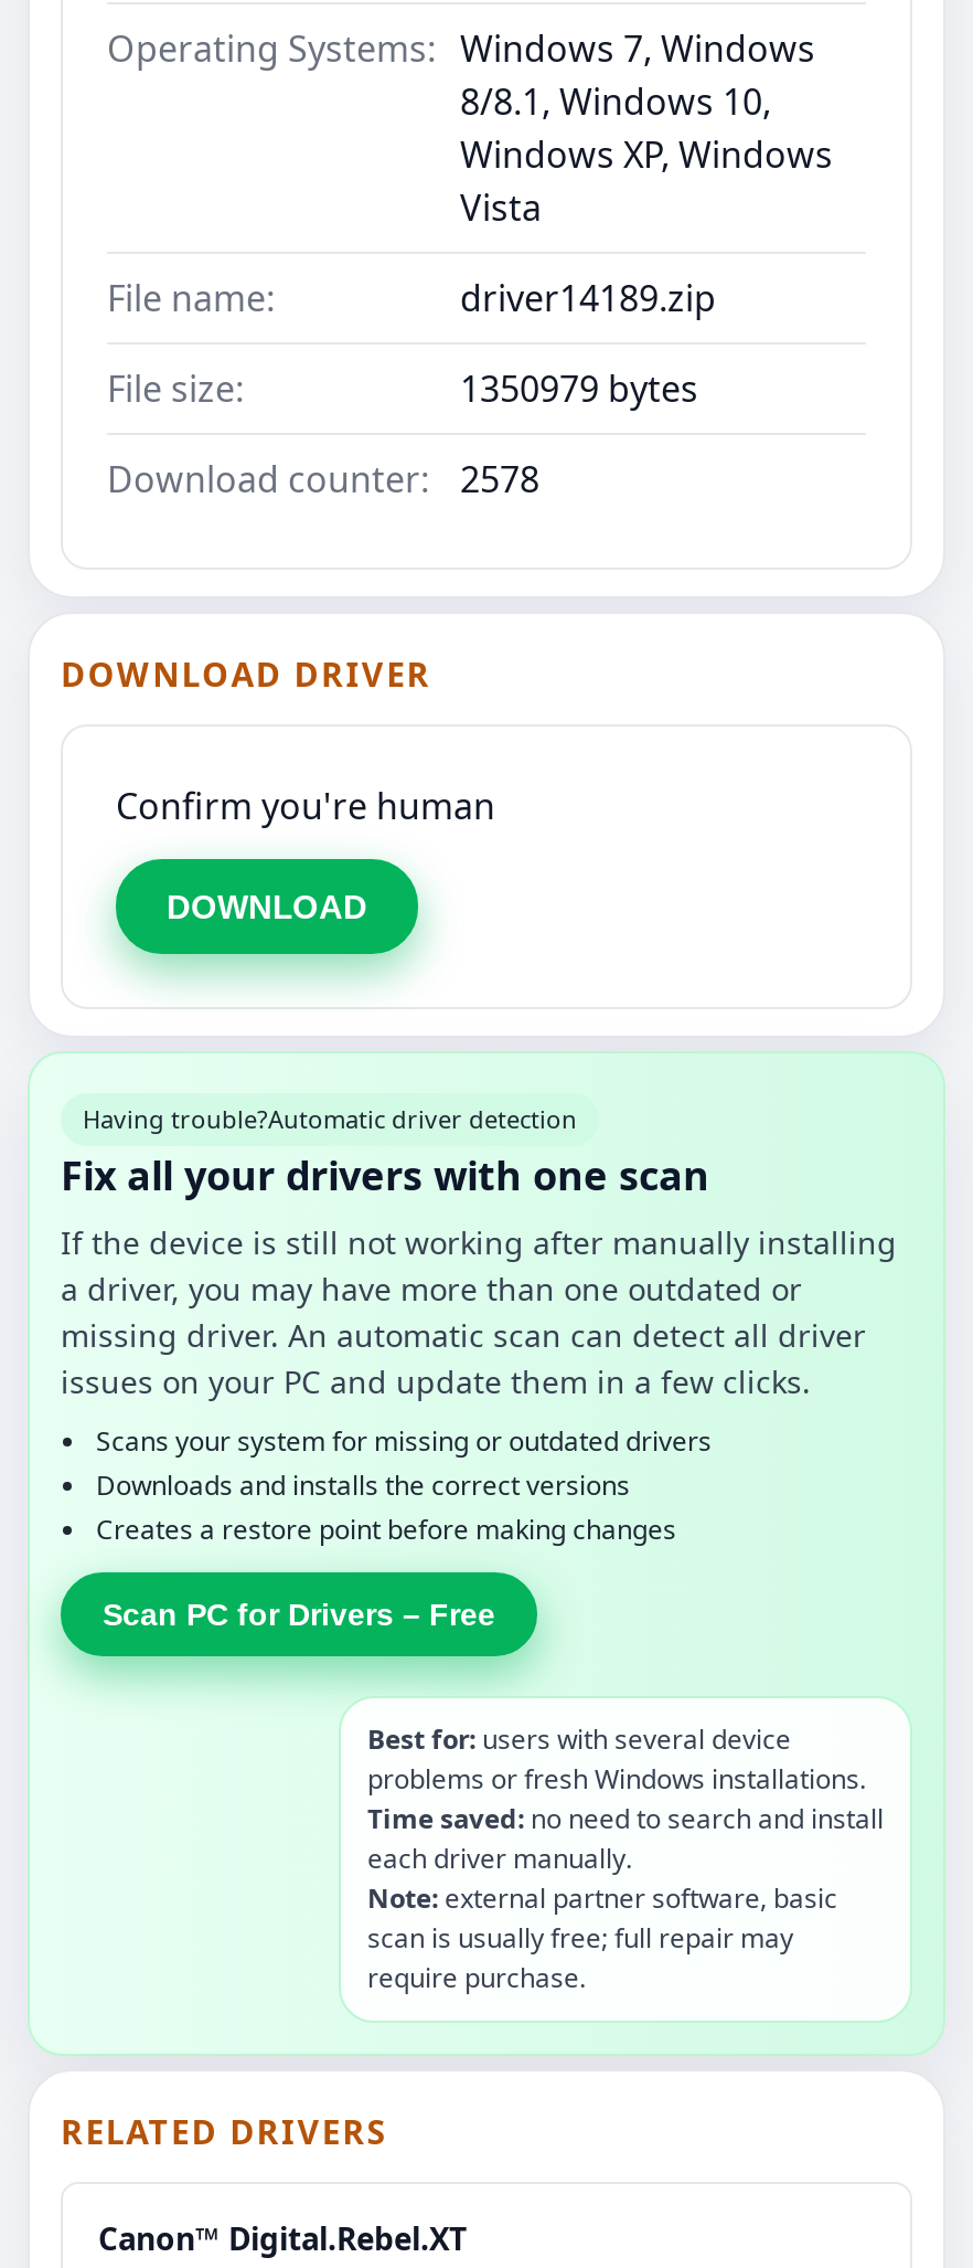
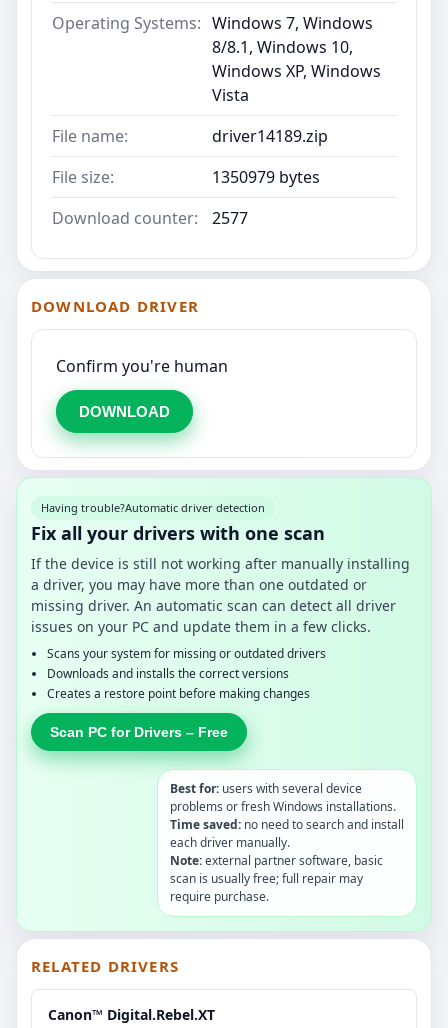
- Download counter: 2578
+ Download counter: 2577
